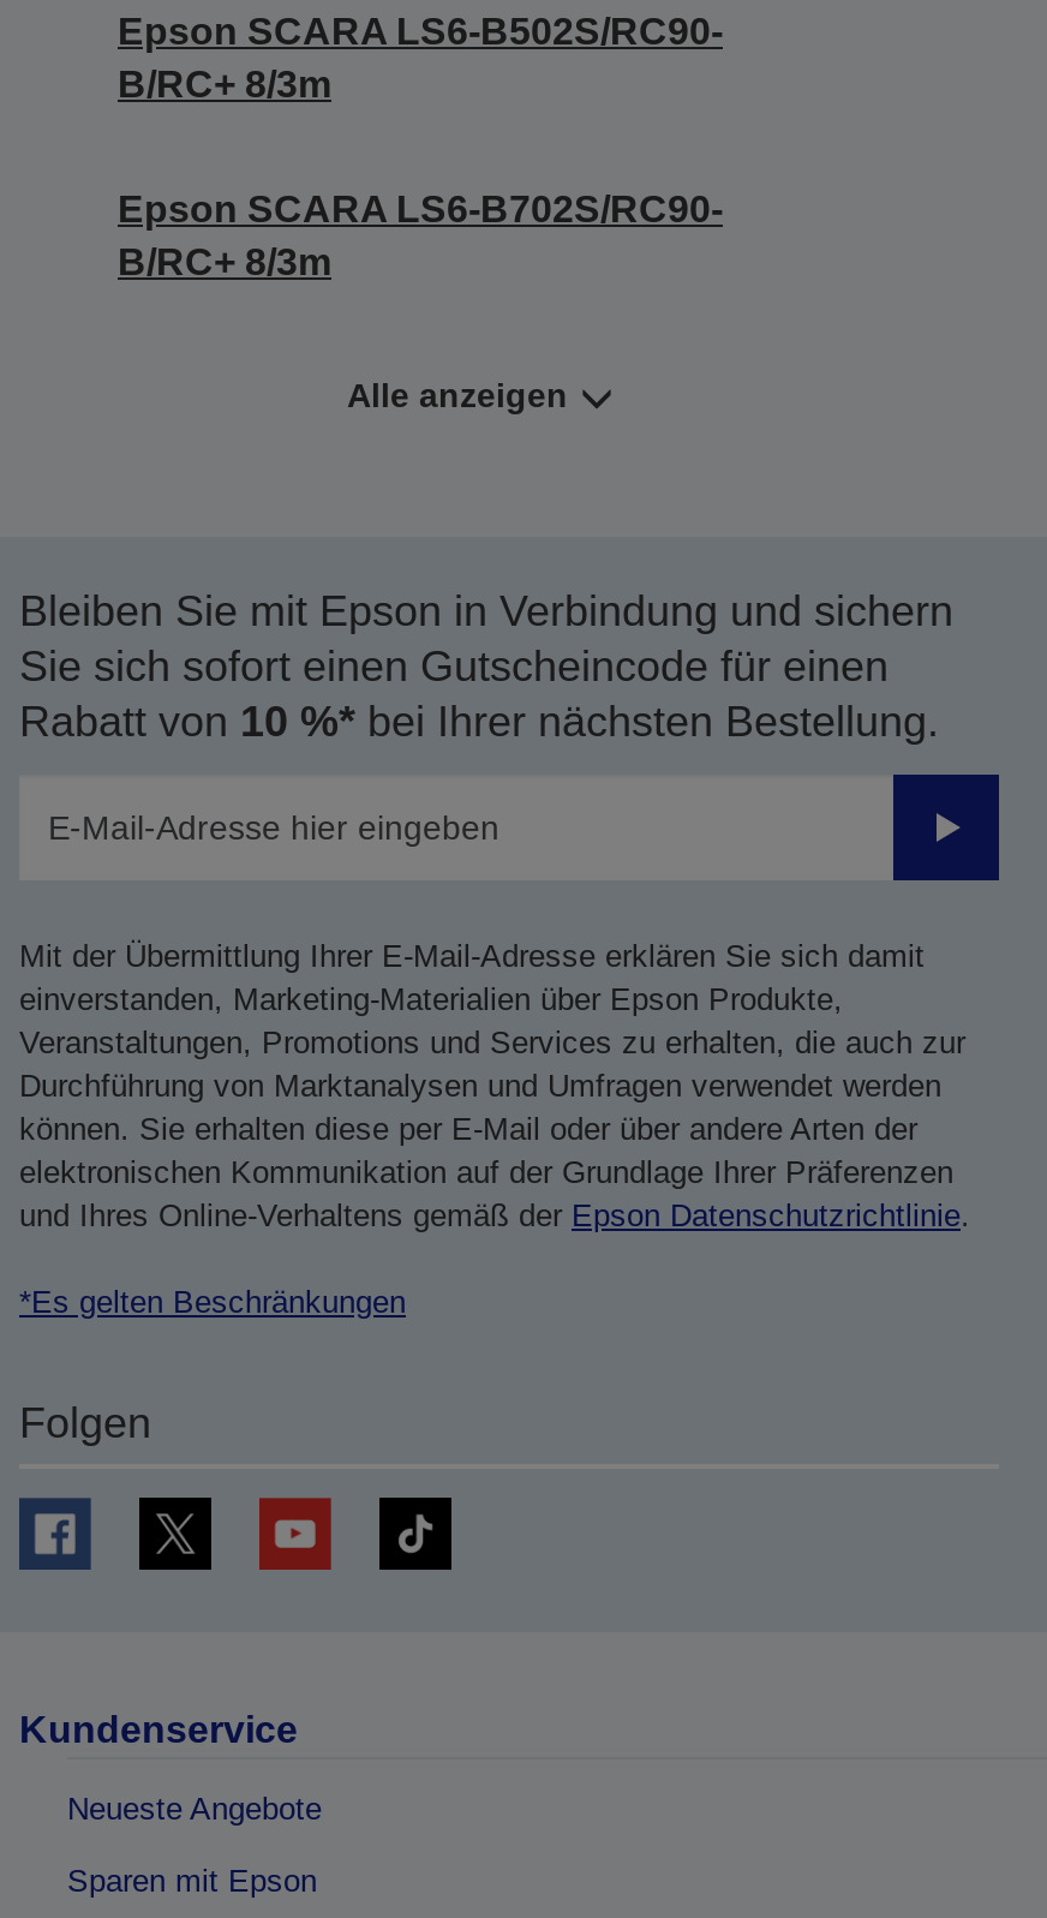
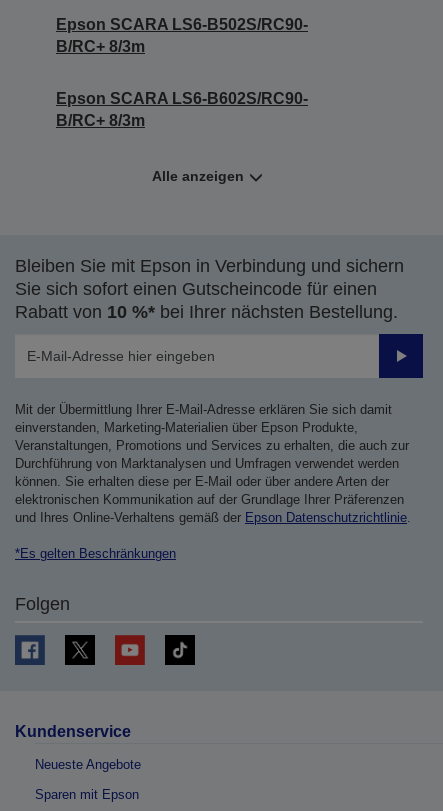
- Epson SCARA LS6-B702S/RC90-
+ Epson SCARA LS6-B602S/RC90-
